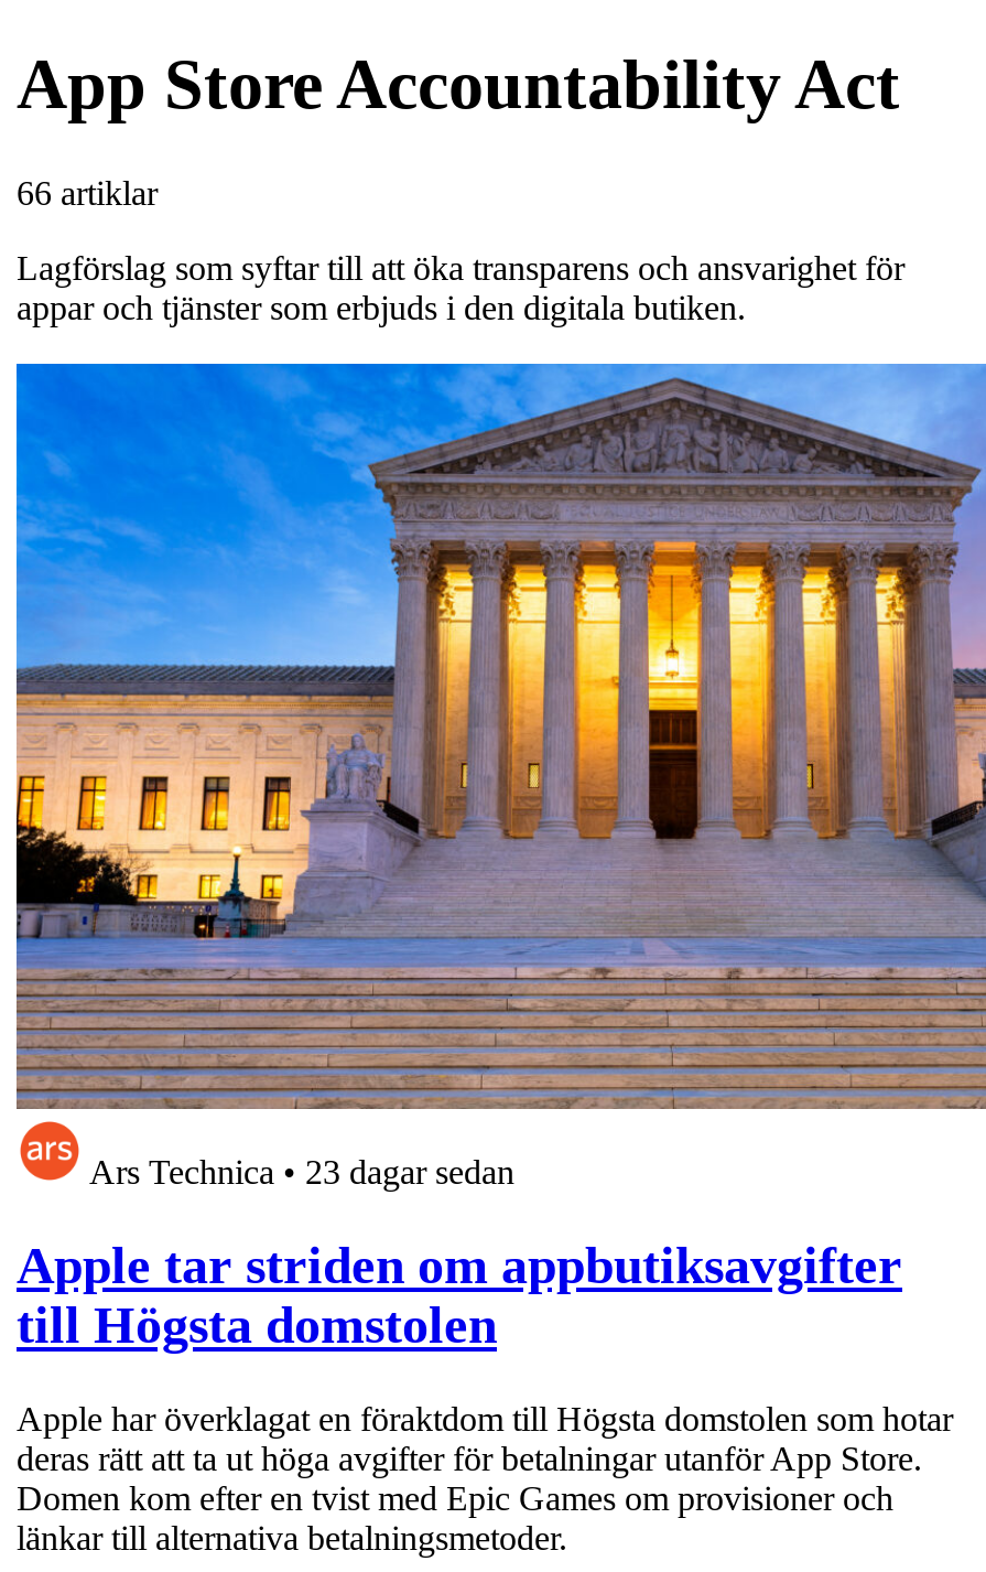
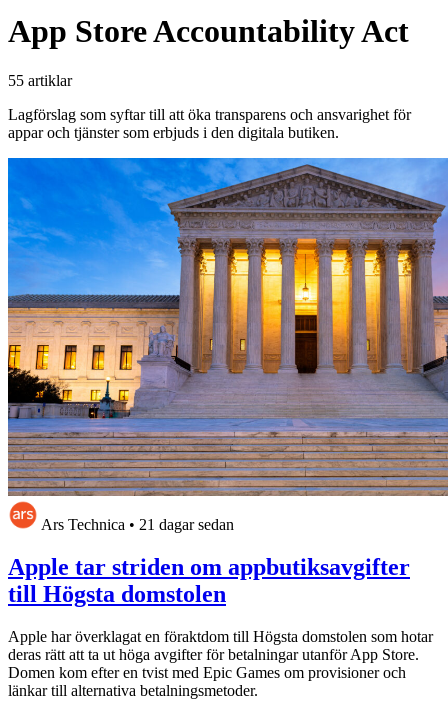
- 66 artiklar
+ 55 artiklar

- Ars Technica • 23 dagar sedan
+ Ars Technica • 21 dagar sedan
